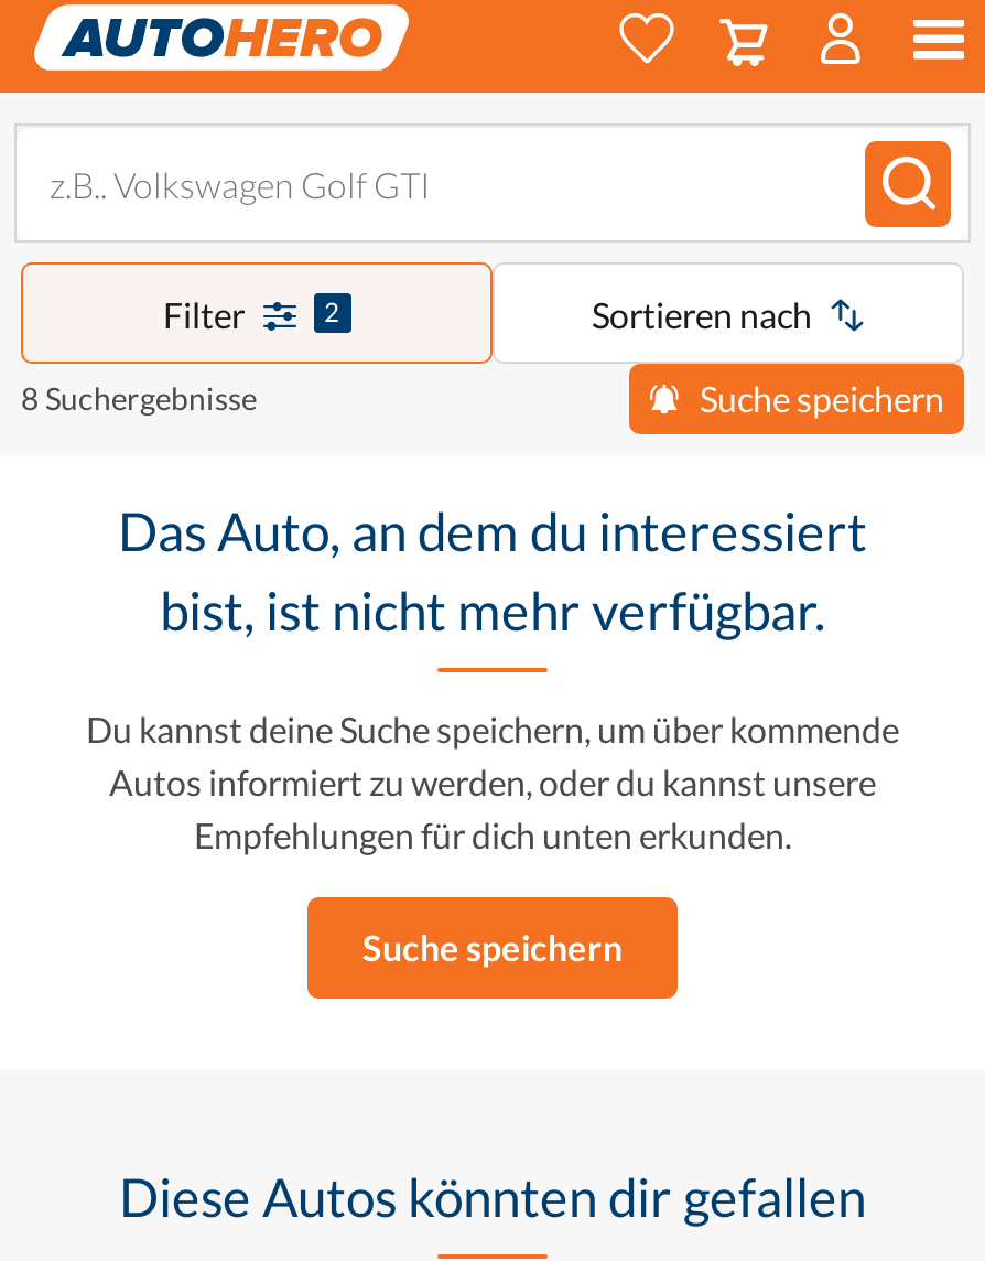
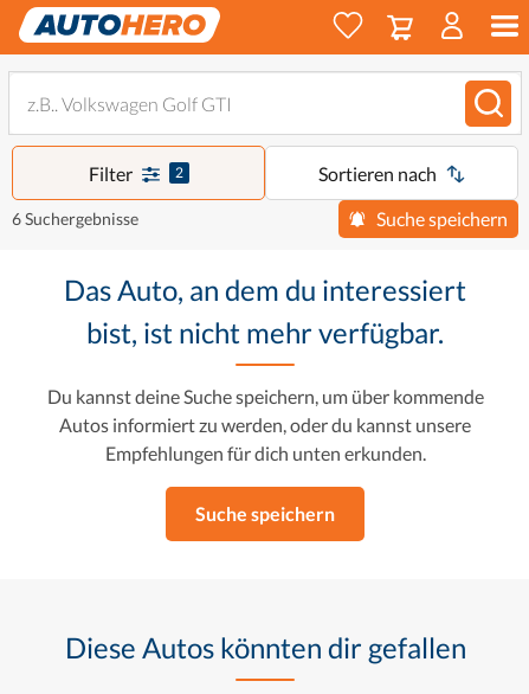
- 8 Suchergebnisse
+ 6 Suchergebnisse
